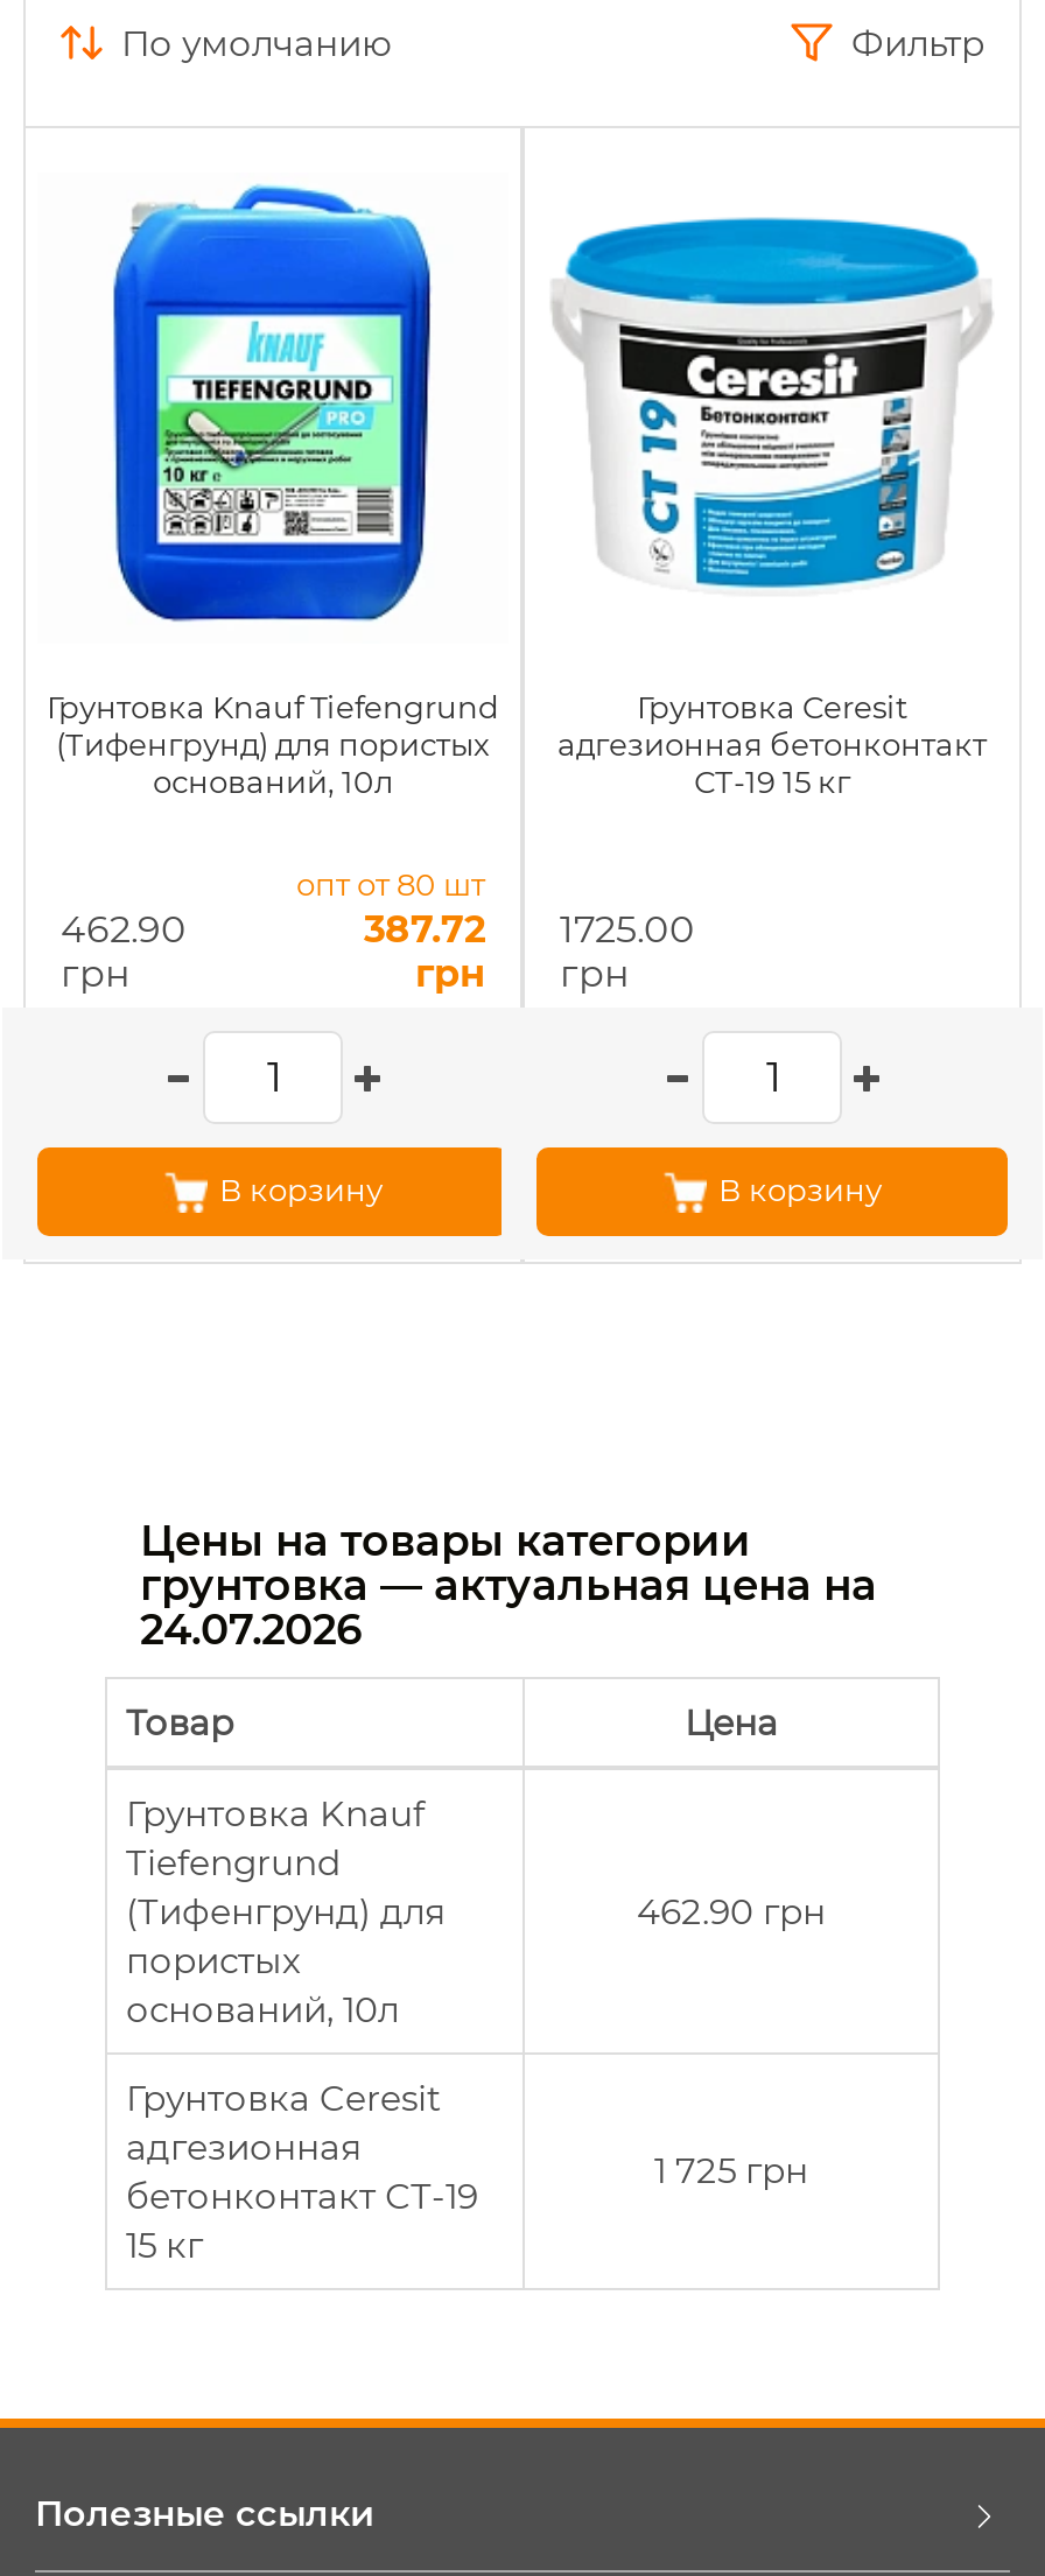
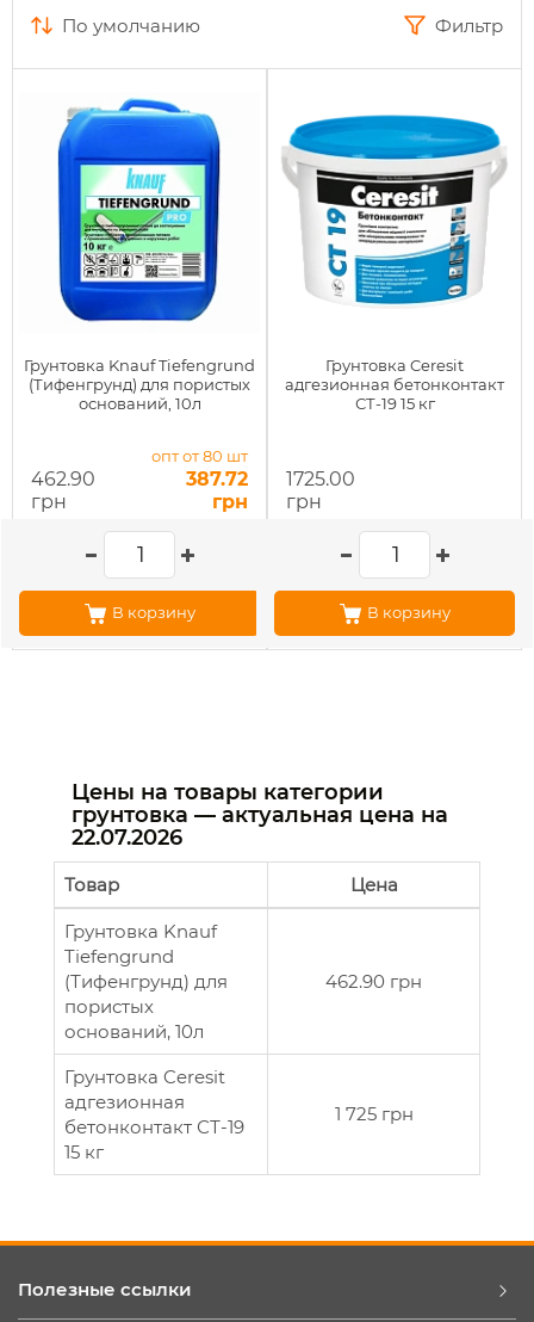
- 24.07.2026
+ 22.07.2026
